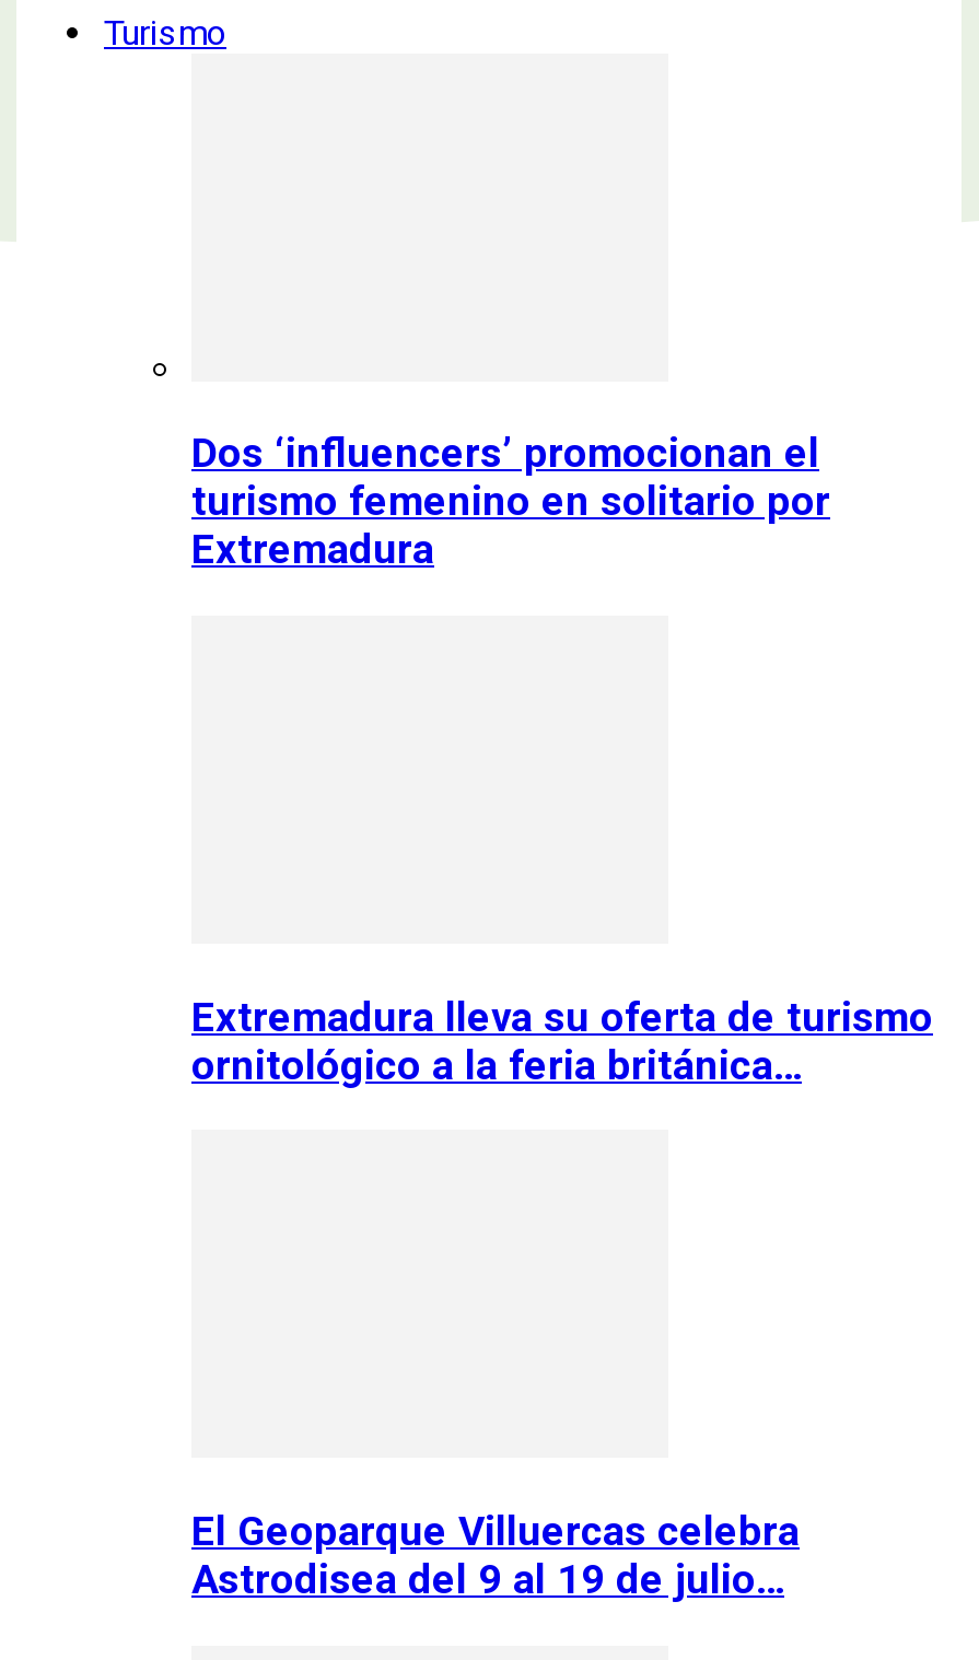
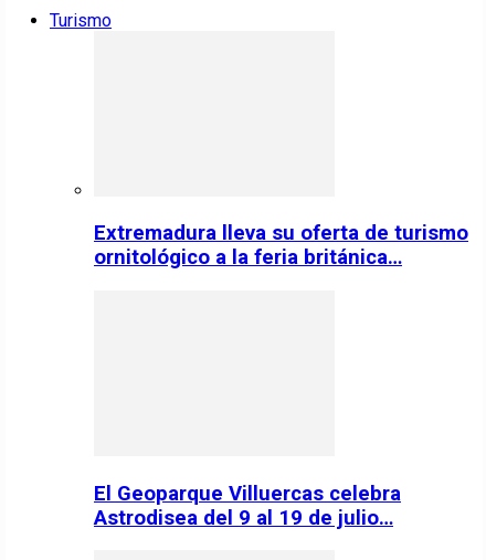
- Dos ‘influencers’ promocionan el
- turismo femenino en solitario por
- Extremadura
